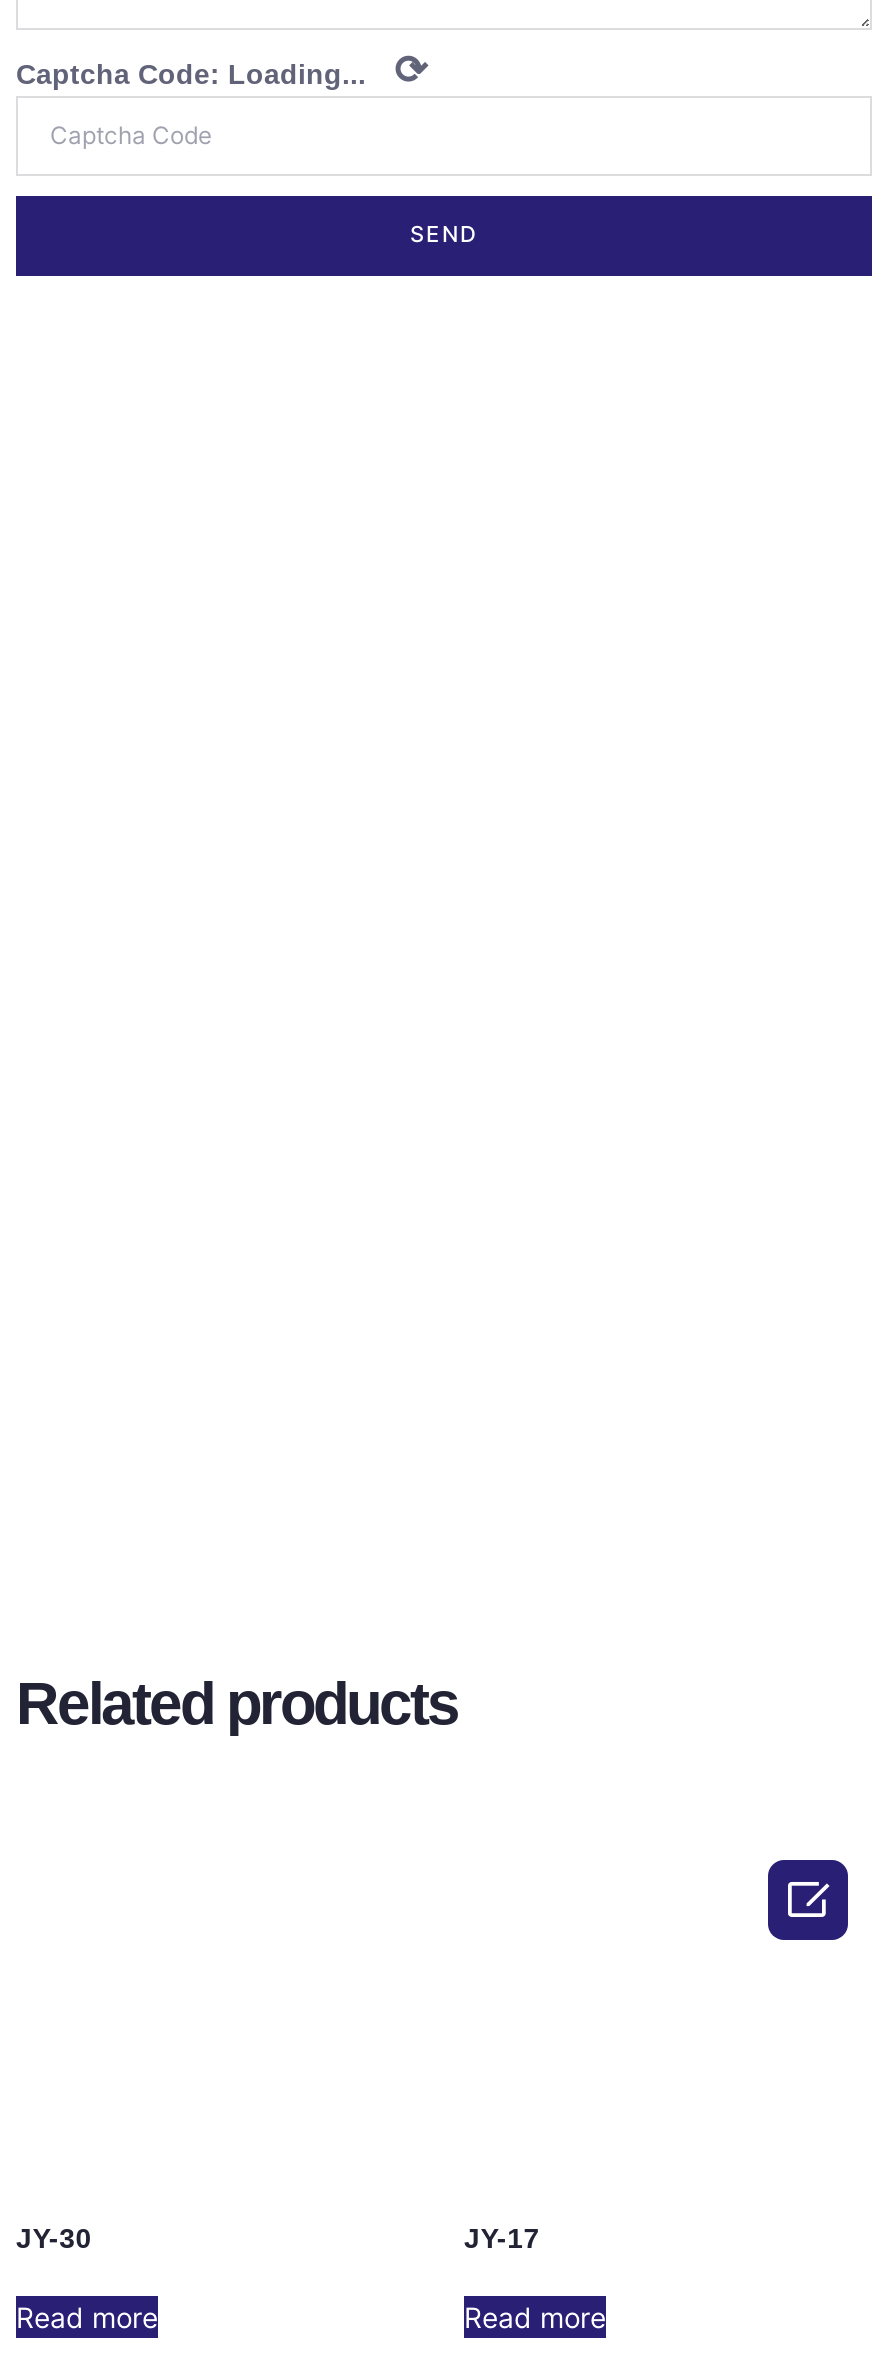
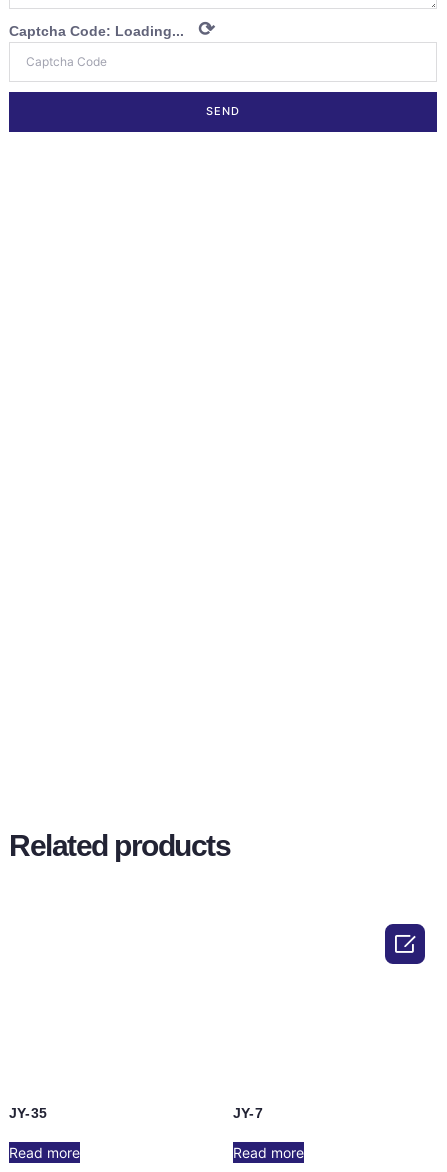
- JY-30
+ JY-35

- JY-17
+ JY-7
